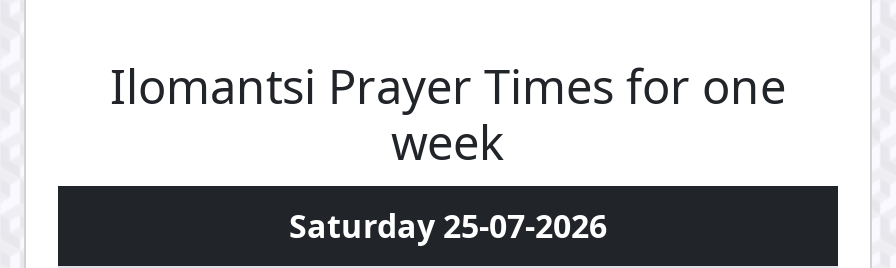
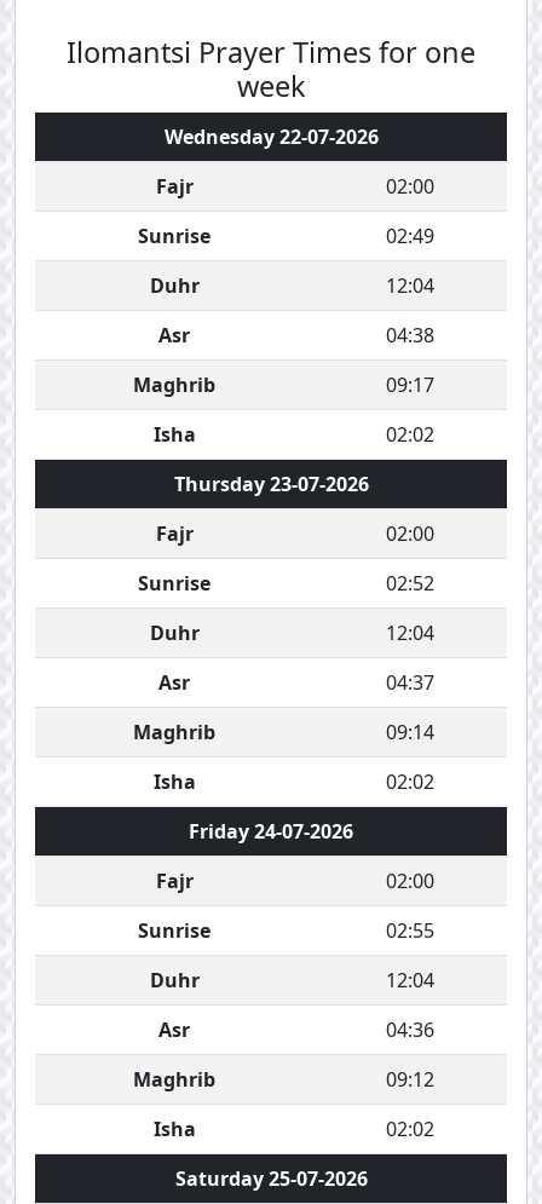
+ Wednesday 22-07-2026
+ Fajr
+ 02:00
+ Sunrise
+ 02:49
+ Duhr
+ 12:04
+ Asr
+ 04:38
+ Maghrib
+ 09:17
+ Isha
+ 02:02
+ Thursday 23-07-2026
+ Fajr
+ 02:00
+ Sunrise
+ 02:52
+ Duhr
+ 12:04
+ Asr
+ 04:37
+ Maghrib
+ 09:14
+ Isha
+ 02:02
+ Friday 24-07-2026
+ Fajr
+ 02:00
+ Sunrise
+ 02:55
+ Duhr
+ 12:04
+ Asr
+ 04:36
+ Maghrib
+ 09:12
+ Isha
+ 02:02
